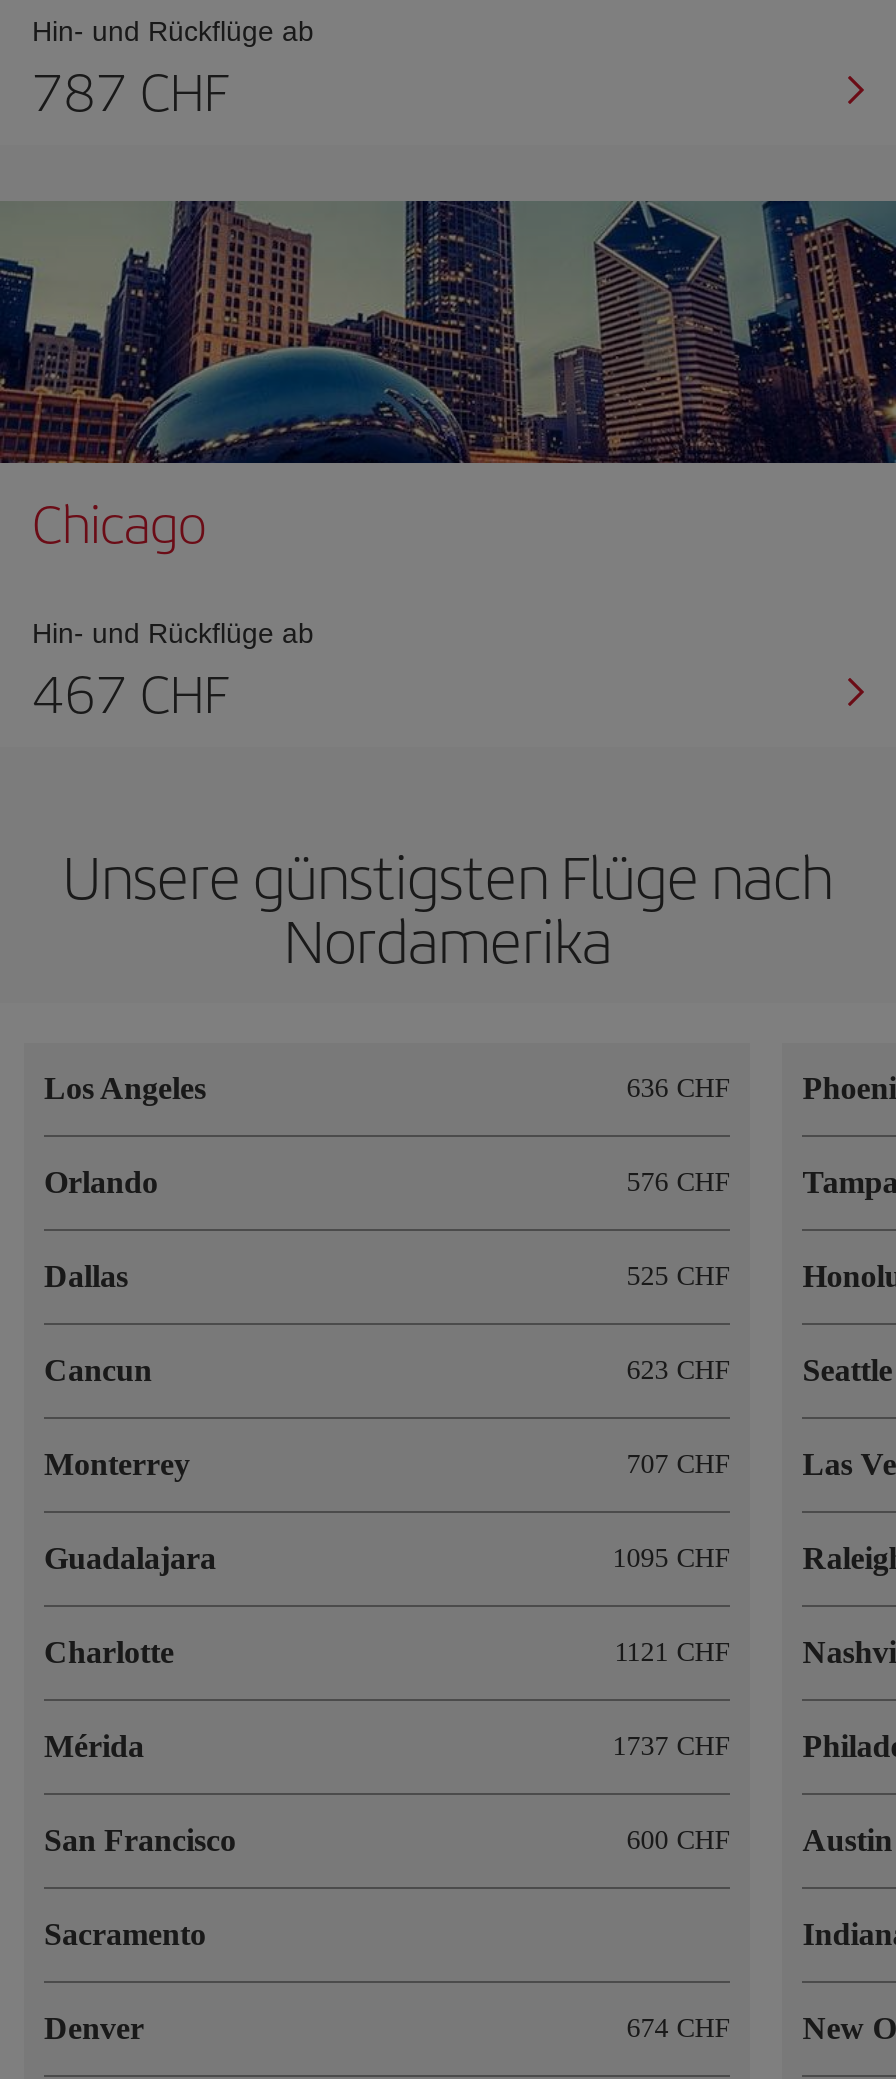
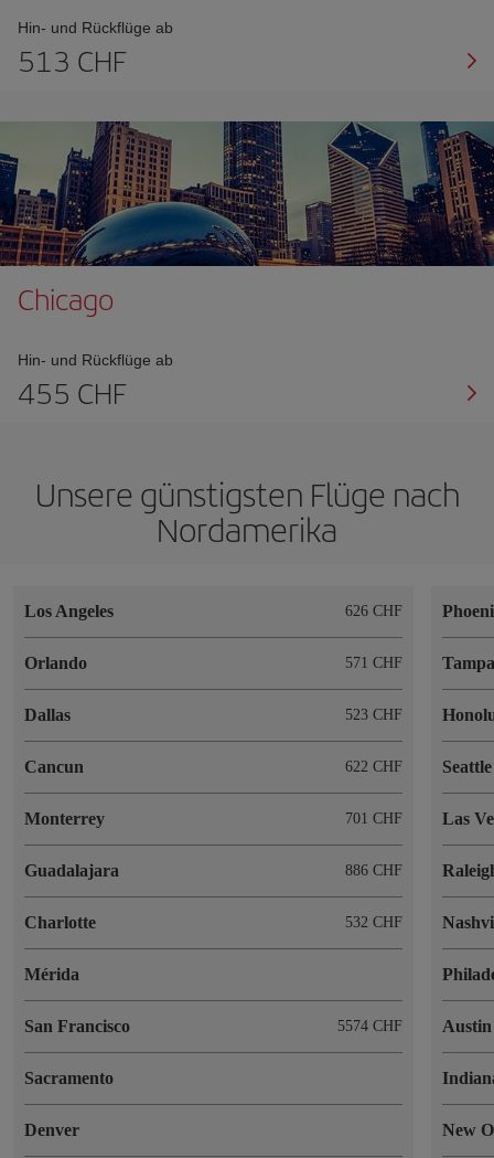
- 787 CHF
+ 513 CHF

- 467 CHF
+ 455 CHF

- 636 CHF
+ 626 CHF

- 576 CHF
+ 571 CHF

- 525 CHF
+ 523 CHF

- 623 CHF
+ 622 CHF

- 707 CHF
+ 701 CHF

- 1095 CHF
+ 886 CHF

- 1121 CHF
+ 532 CHF

- 1737 CHF

- 600 CHF
+ 5574 CHF

- 674 CHF
